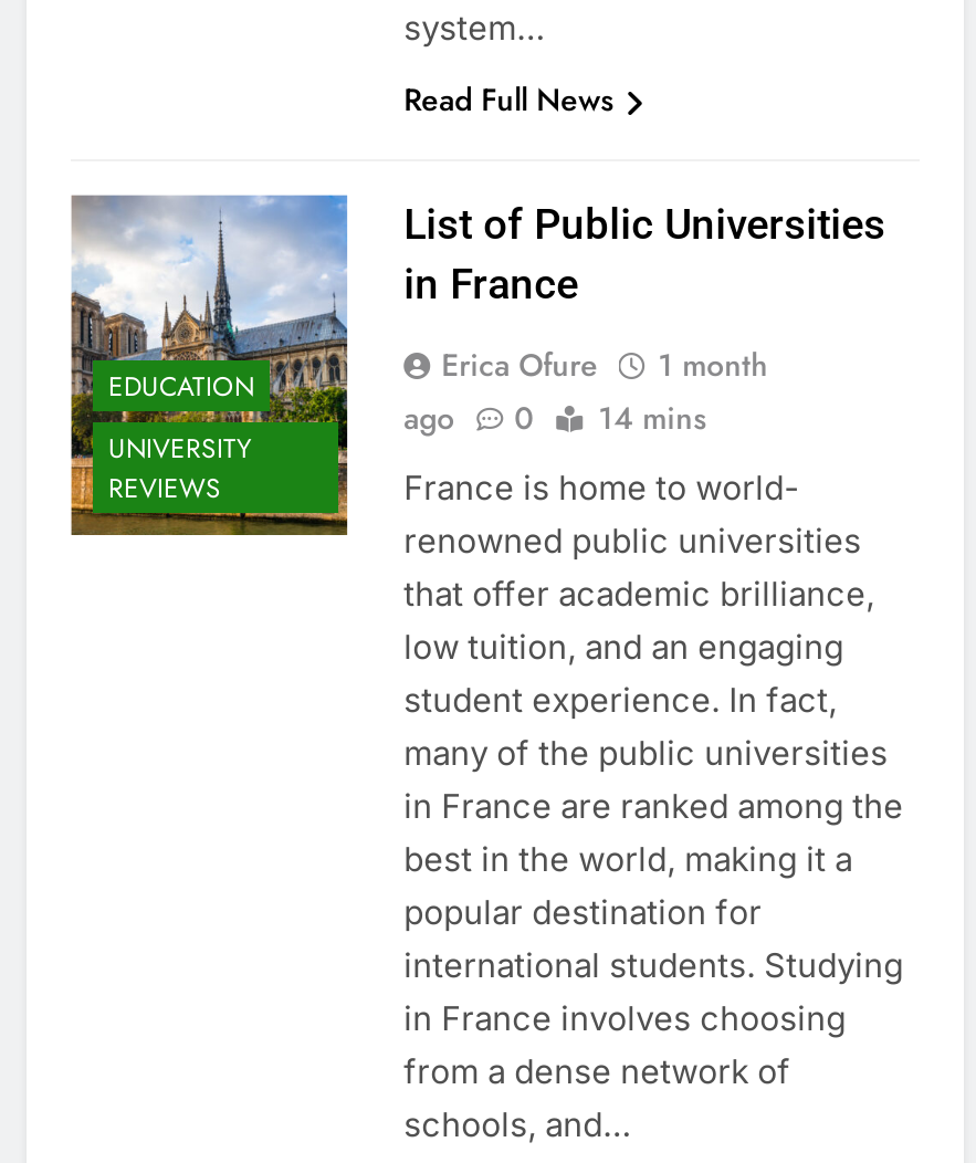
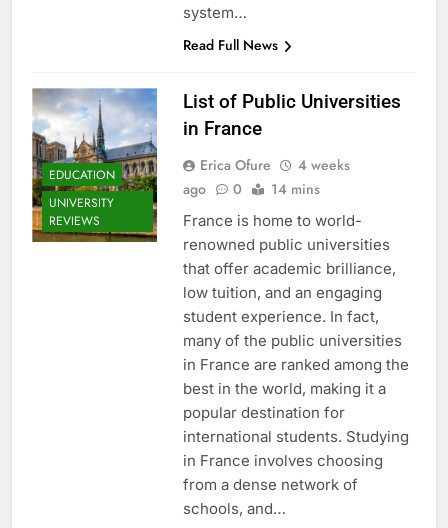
- Erica Ofure 1 month
+ Erica Ofure 4 weeks
